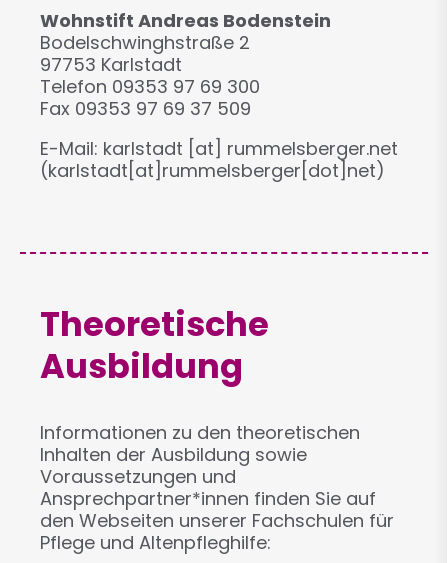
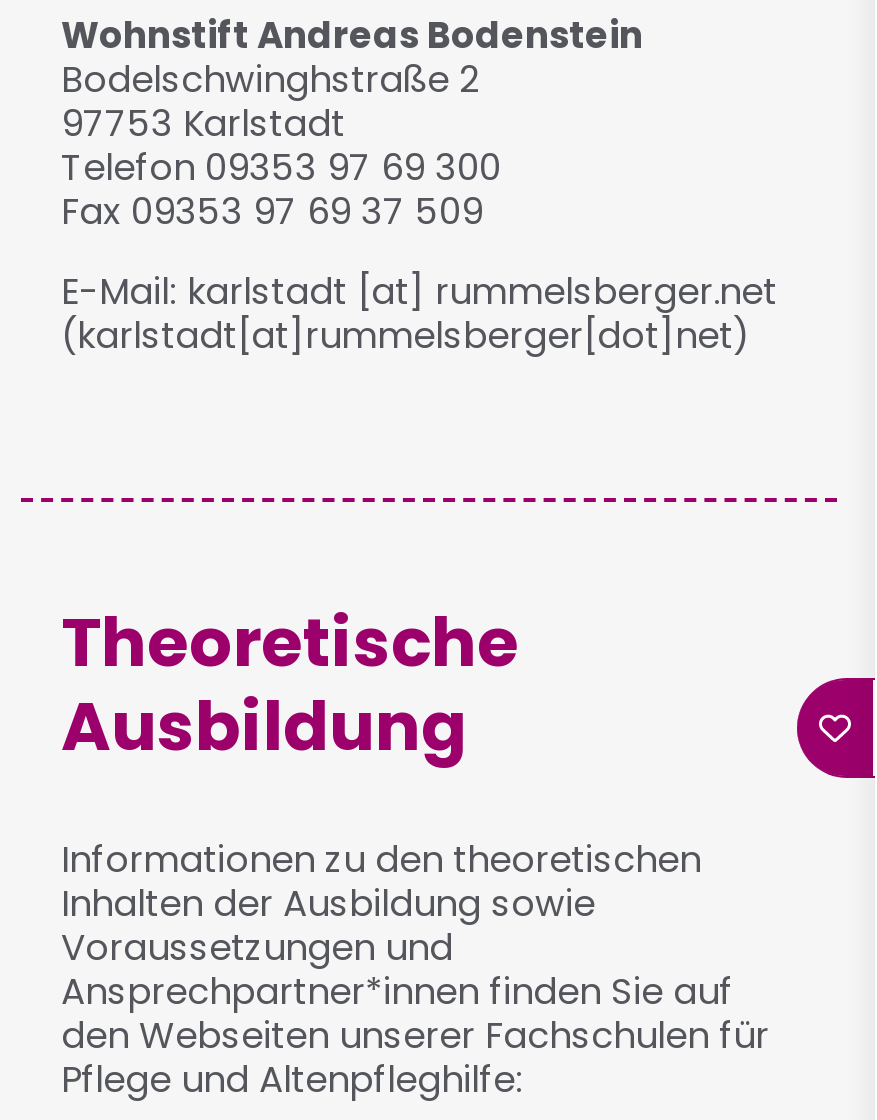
+ [image]
